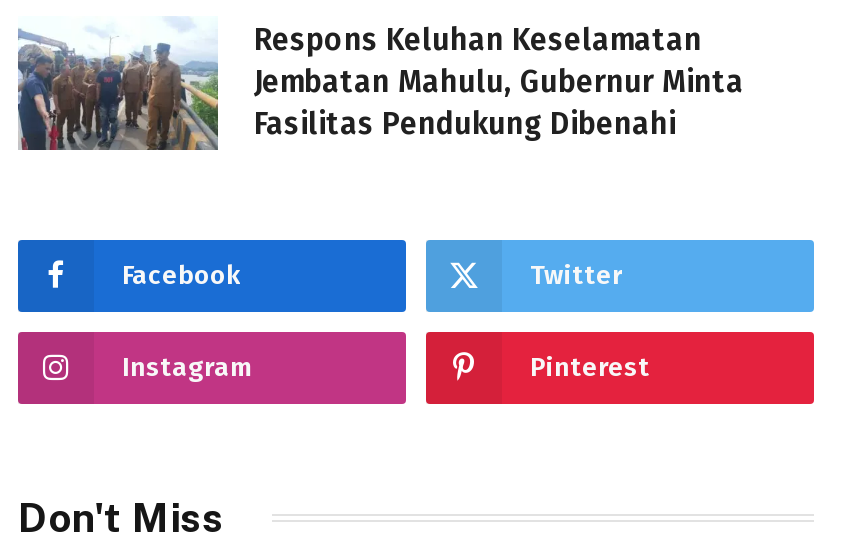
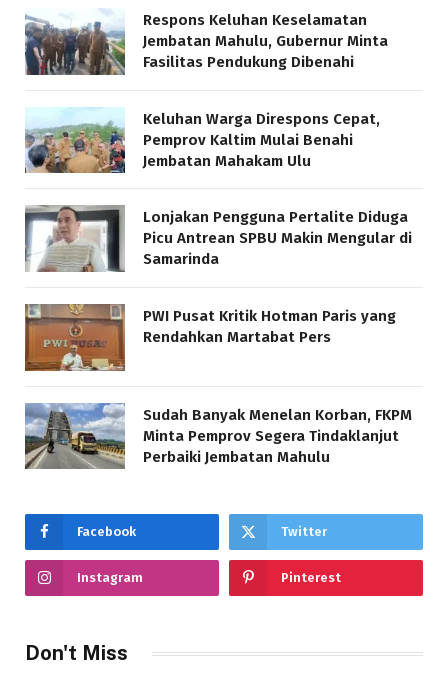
+ [image]
+ Keluhan Warga Direspons Cepat,
+ Pemprov Kaltim Mulai Benahi
+ Jembatan Mahakam Ulu
+ Lonjakan Pengguna Pertalite Diduga
+ Picu Antrean SPBU Makin Mengular di
+ Samarinda
+ PWI Pusat Kritik Hotman Paris yang
+ Rendahkan Martabat Pers

+ [image]
+ Sudah Banyak Menelan Korban, FKPM
+ Minta Pemprov Segera Tindaklanjut
+ Perbaiki Jembatan Mahulu

+ [image]

+ [image]
